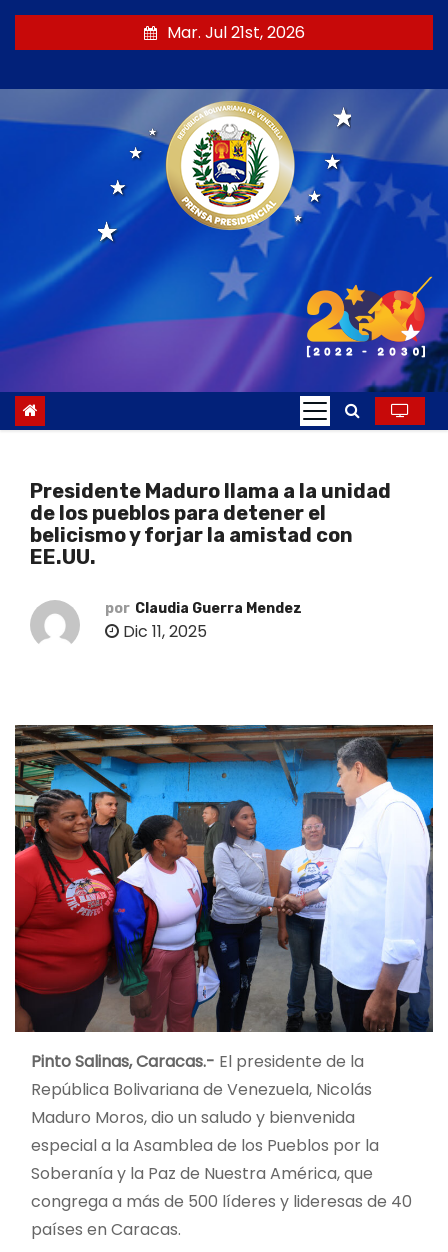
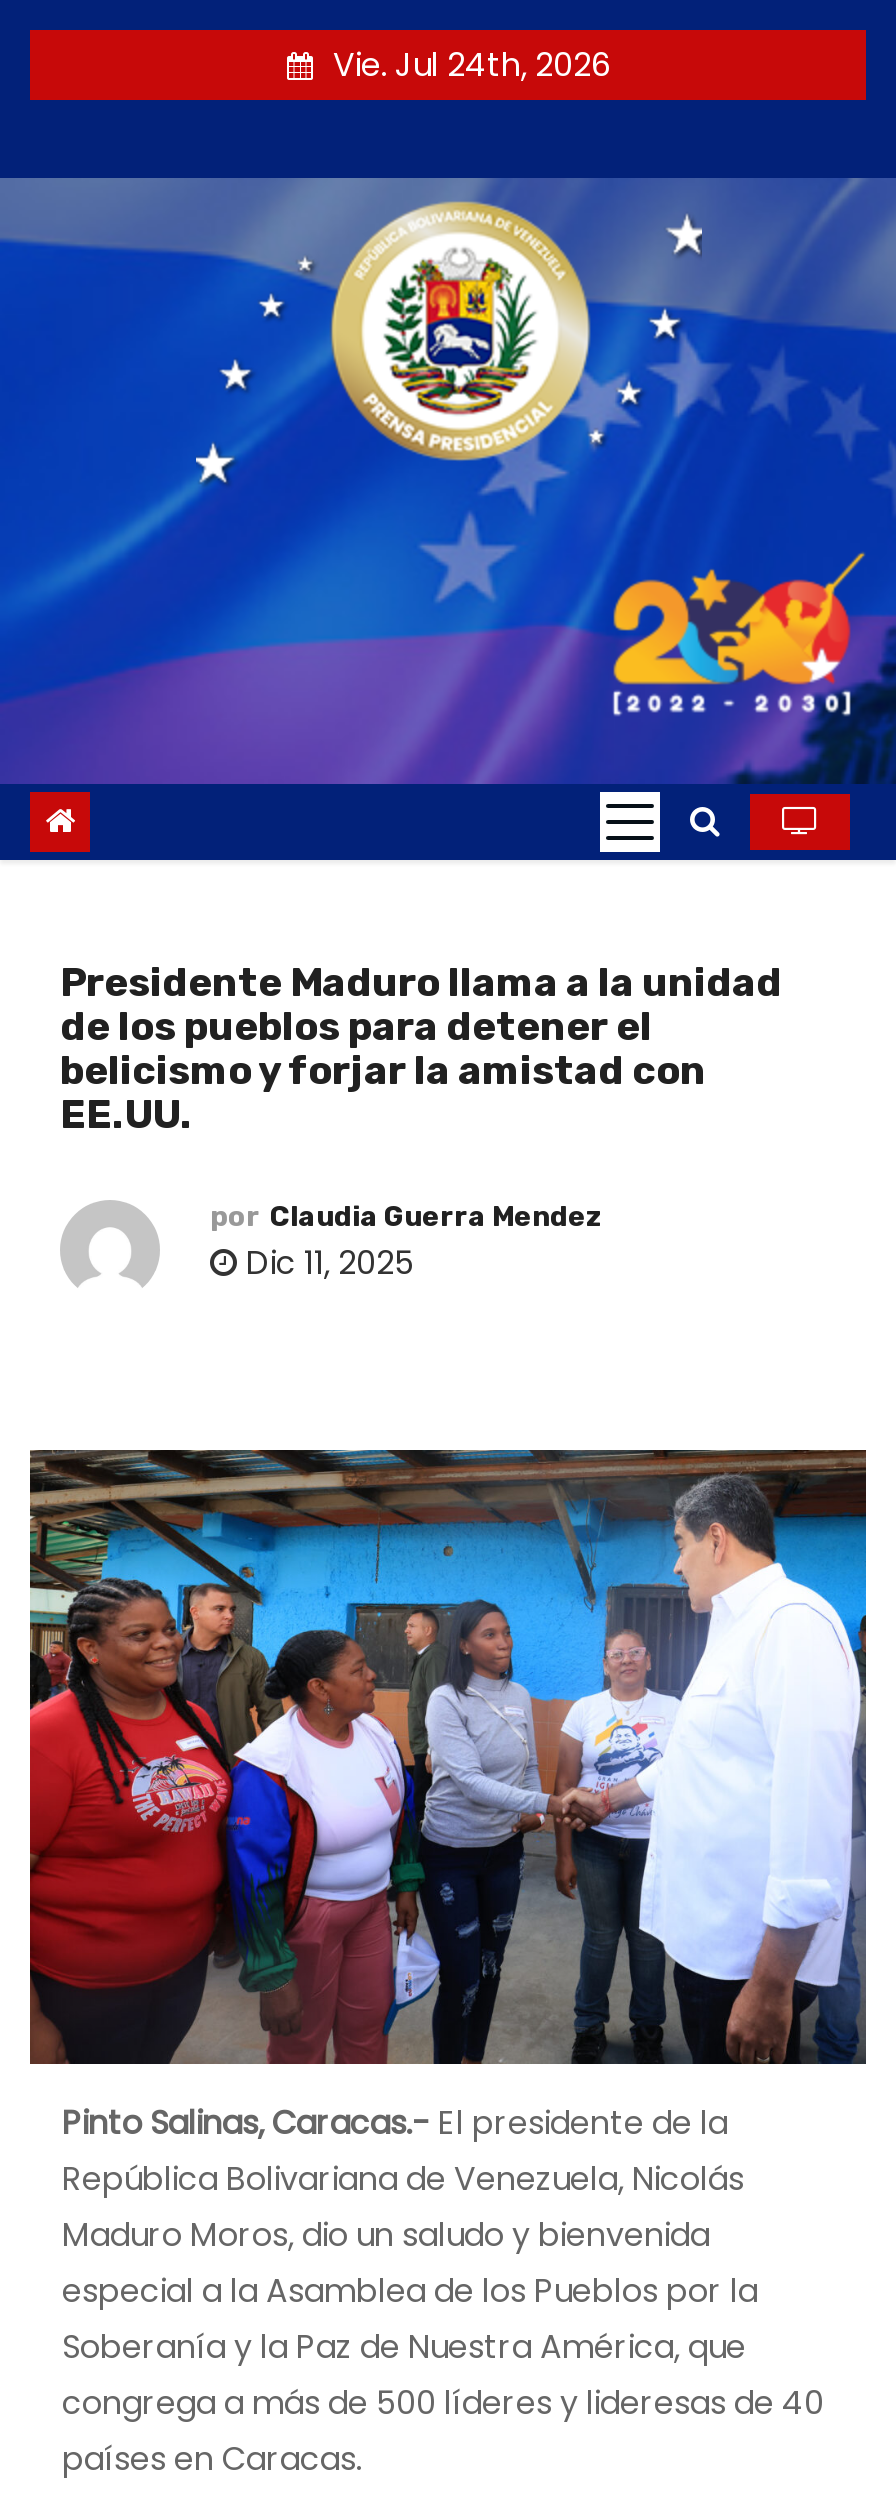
- Mar. Jul 21st, 2026
+ Vie. Jul 24th, 2026
